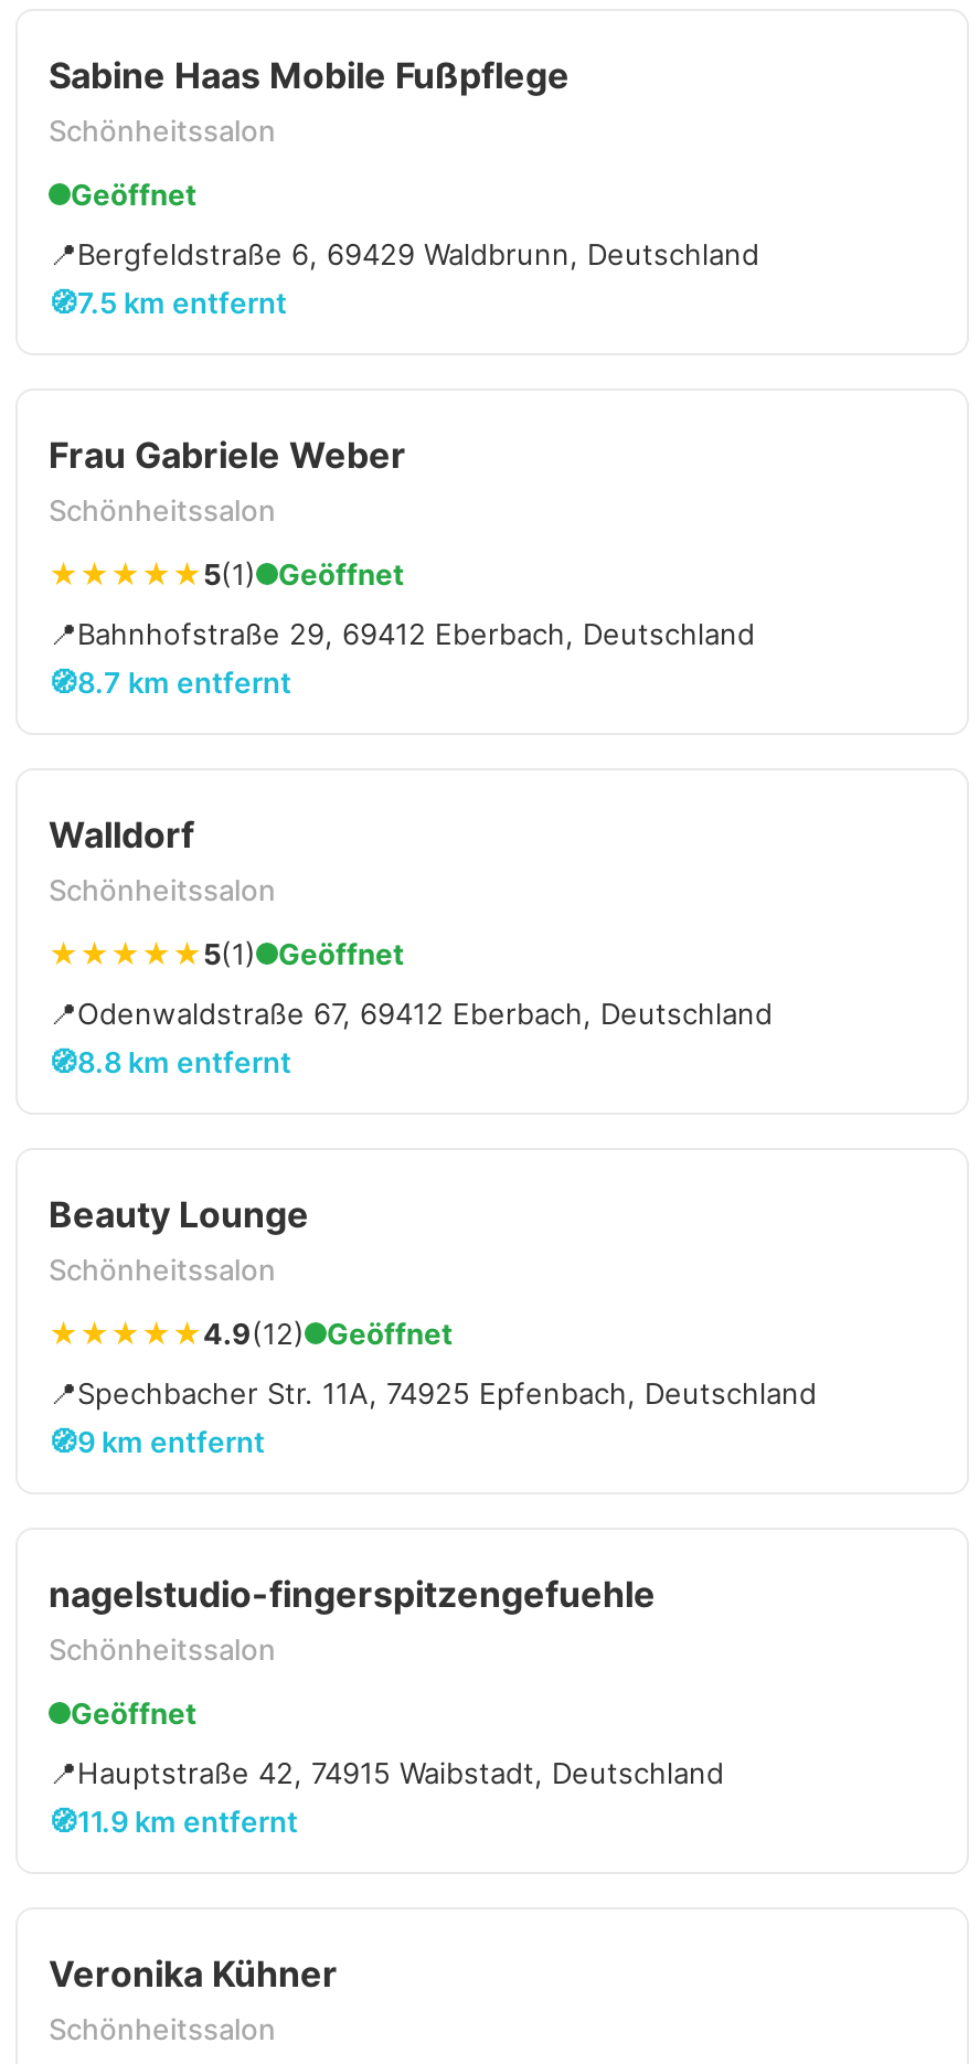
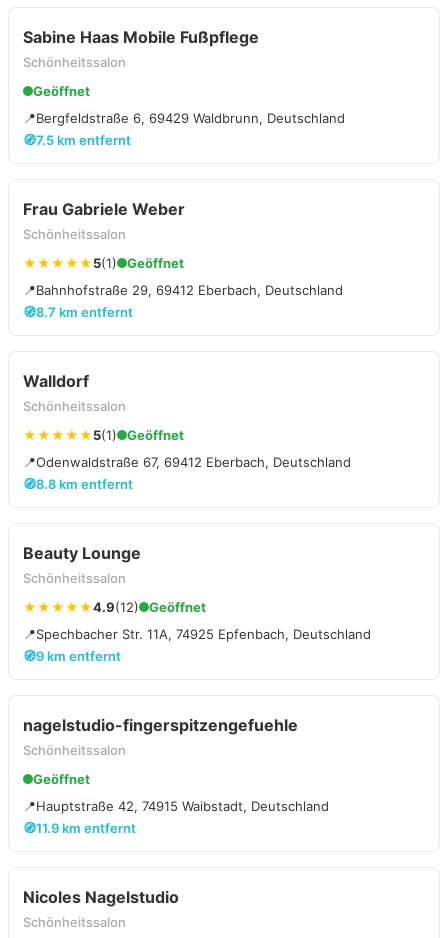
- Veronika Kühner
+ Nicoles Nagelstudio
